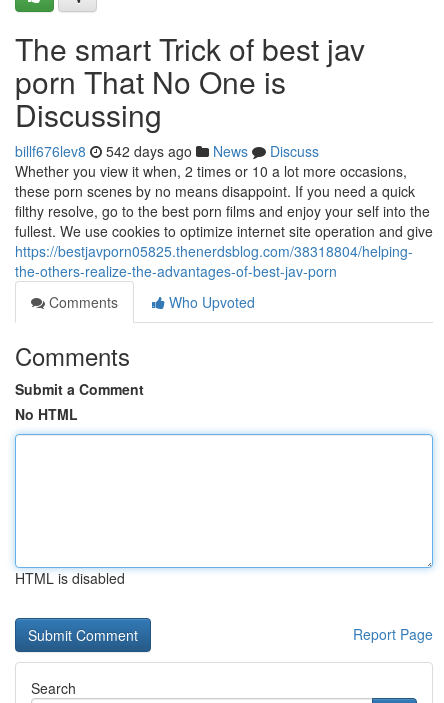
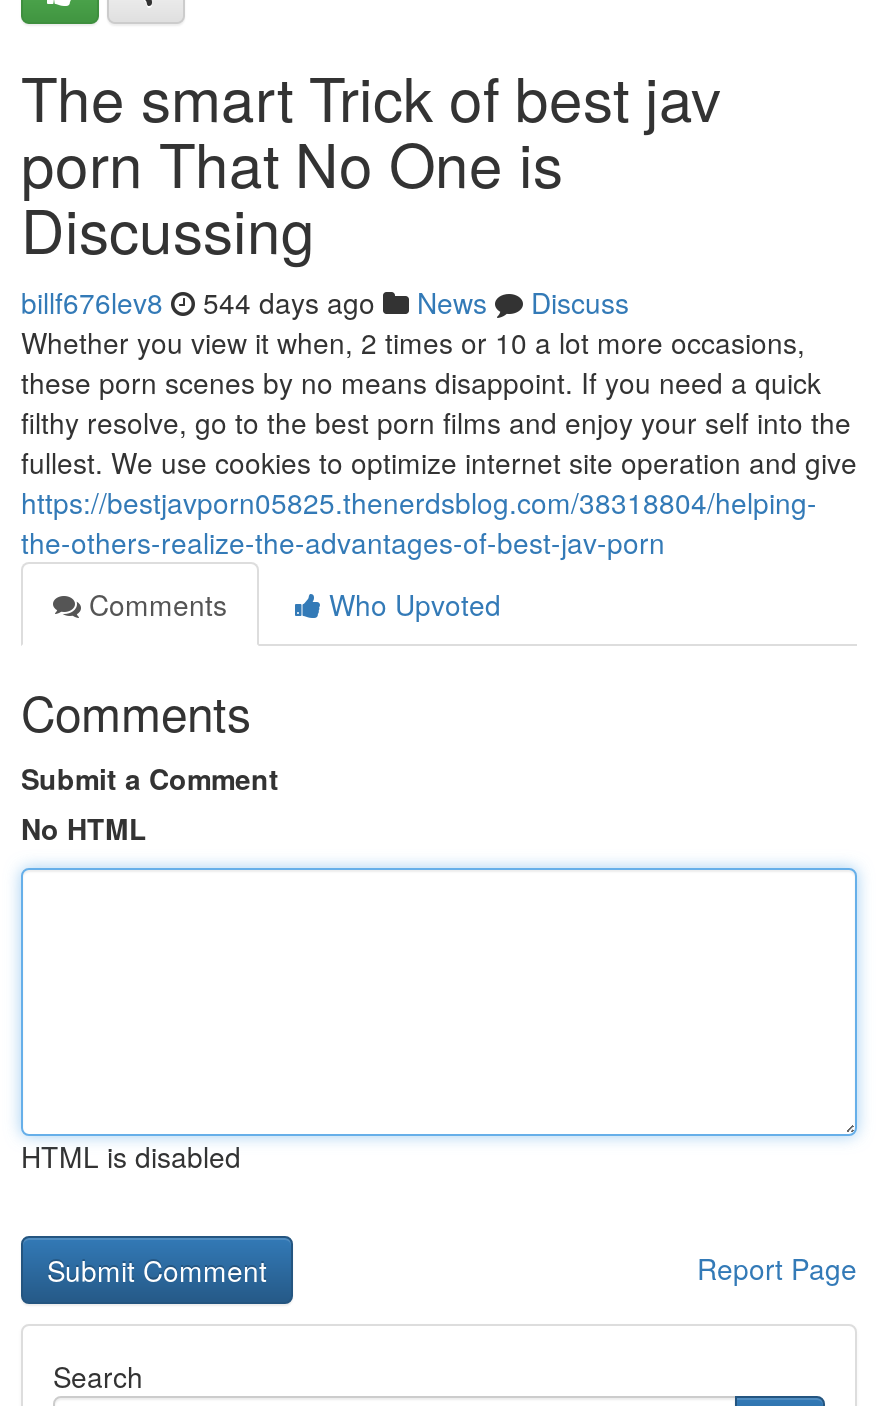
- billf676lev8 542 days ago News Discuss
+ billf676lev8 544 days ago News Discuss
